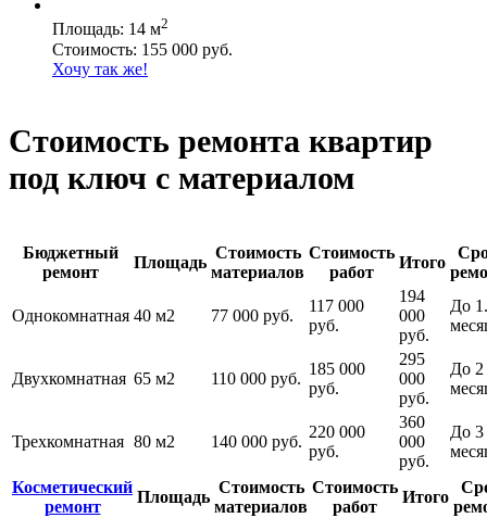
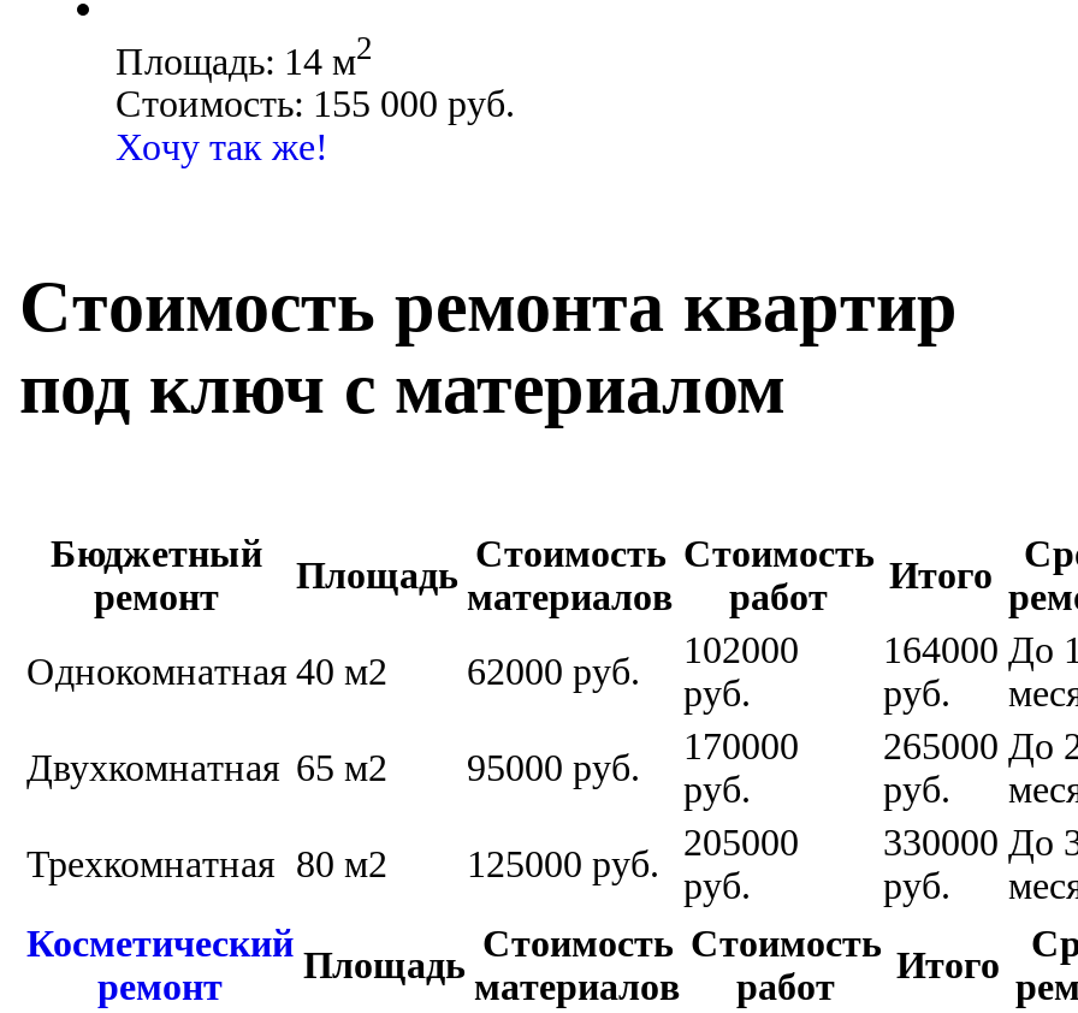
- 194
- 000
+ 164000

- 117 000
+ 102000

- Однокомнатная 40 м2 77 000 руб.
+ Однокомнатная 40 м2 62000 руб.

- 295
- 000
+ 265000

- 185 000
+ 170000

- Двухкомнатная 65 м2 110 000 руб.
+ Двухкомнатная 65 м2 95000 руб.

- 360
- 000
+ 330000

- 220 000
+ 205000

- Трехкомнатная 80 м2 140 000 руб.
+ Трехкомнатная 80 м2 125000 руб.
